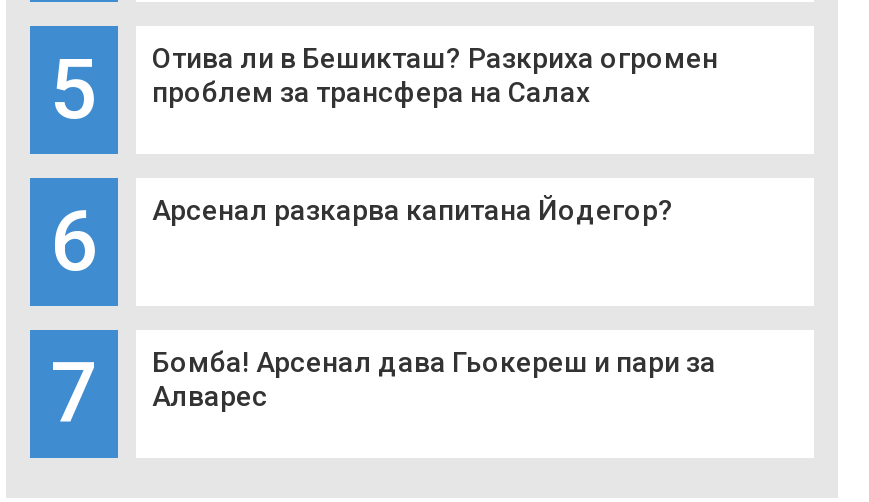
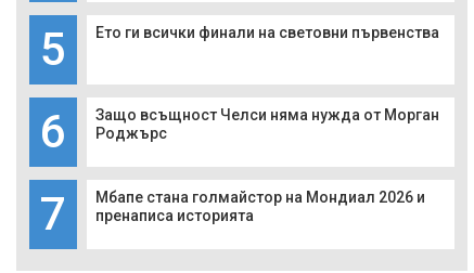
- Отива ли в Бешикташ? Разкриха огромен
- проблем за трансфера на Салах
+ Ето ги всички финали на световни първенства

- Арсенал разкарва капитана Йодегор?
+ Защо всъщност Челси няма нужда от Морган
+ Роджърс

- Бомба! Арсенал дава Гьокереш и пари за
- Алварес
+ Мбапе стана голмайстор на Мондиал 2026 и
+ пренаписа историята
